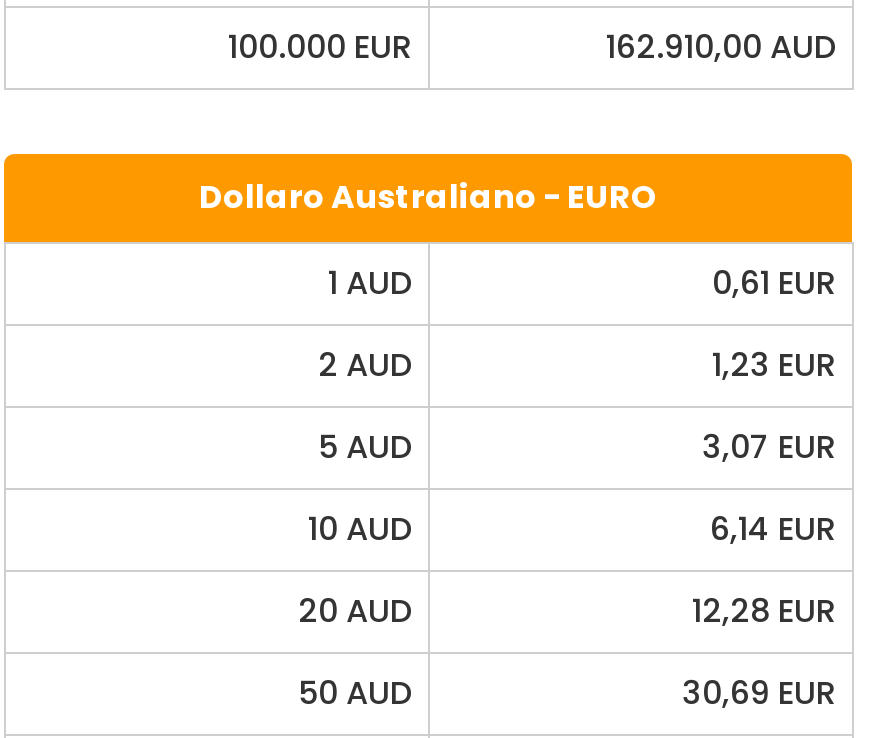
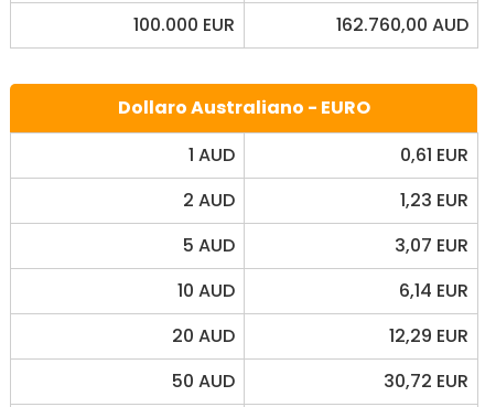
- 162.910,00 AUD
+ 162.760,00 AUD

- 12,28 EUR
+ 12,29 EUR

- 30,69 EUR
+ 30,72 EUR
